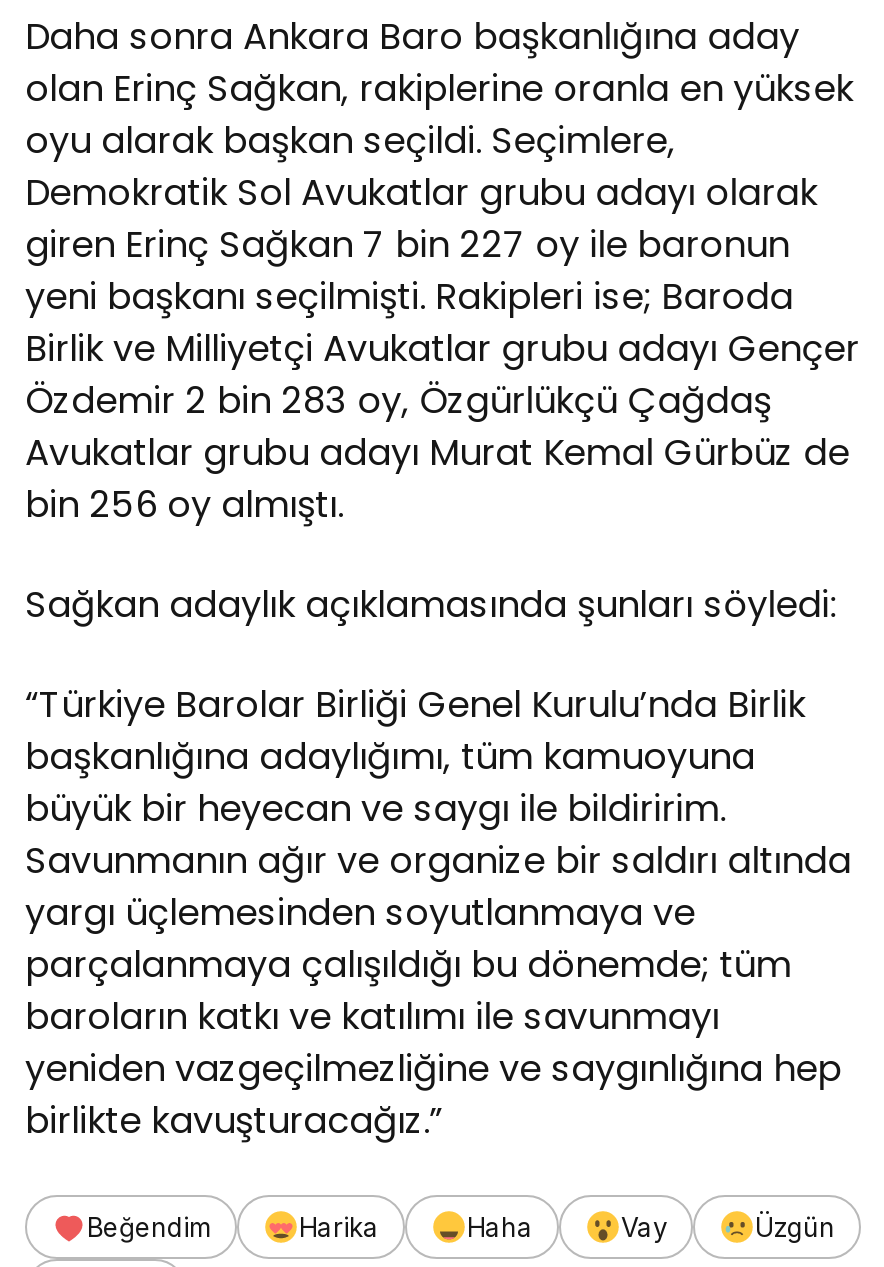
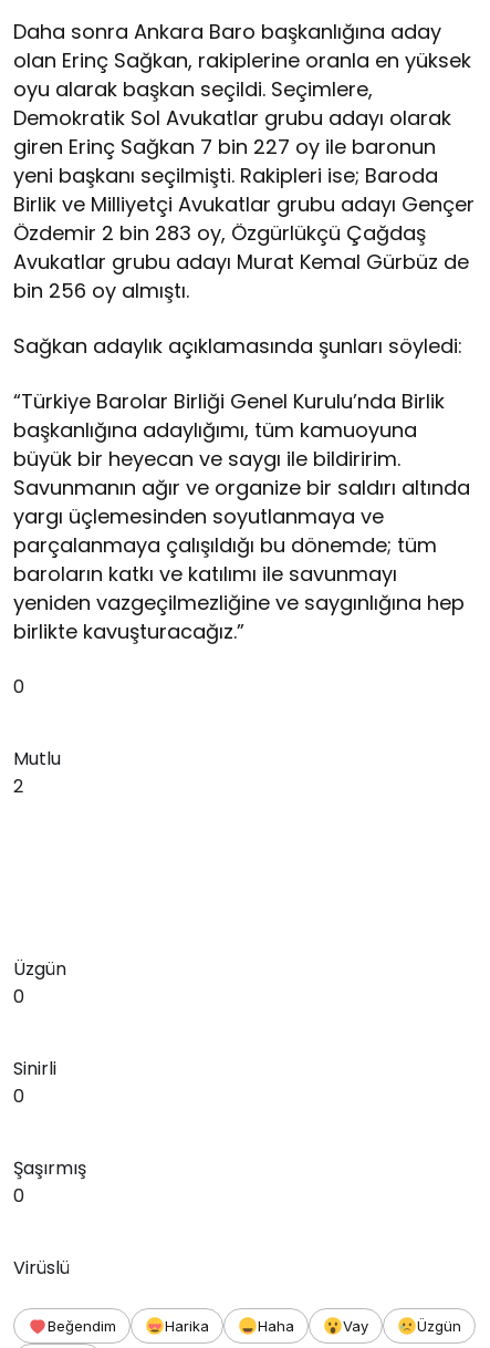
+ 0
+ Mutlu
+ 2

+ Üzgün
+ 0
+ Sinirli
+ 0
+ Şaşırmış
+ 0
+ Virüslü
